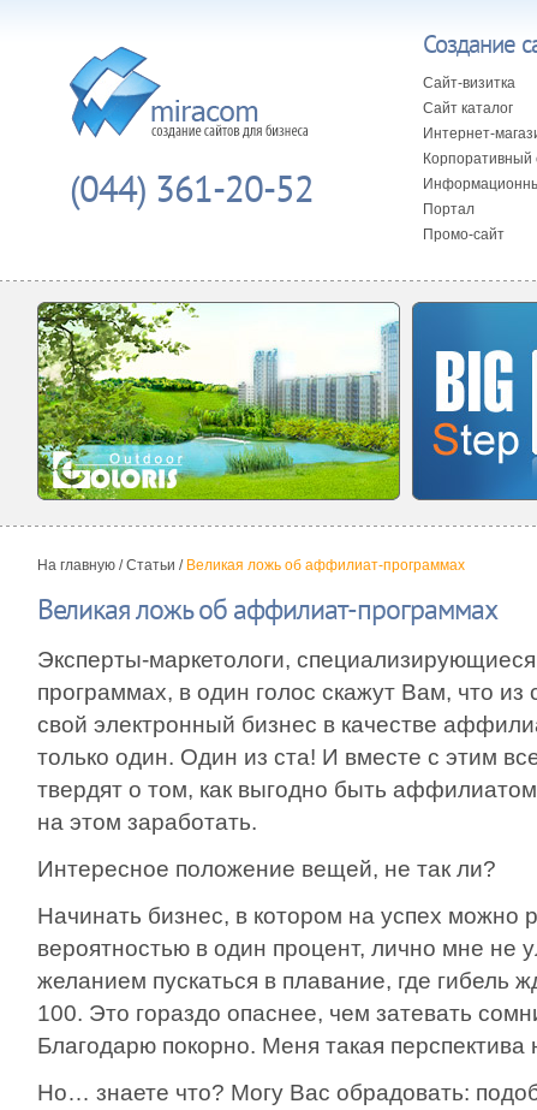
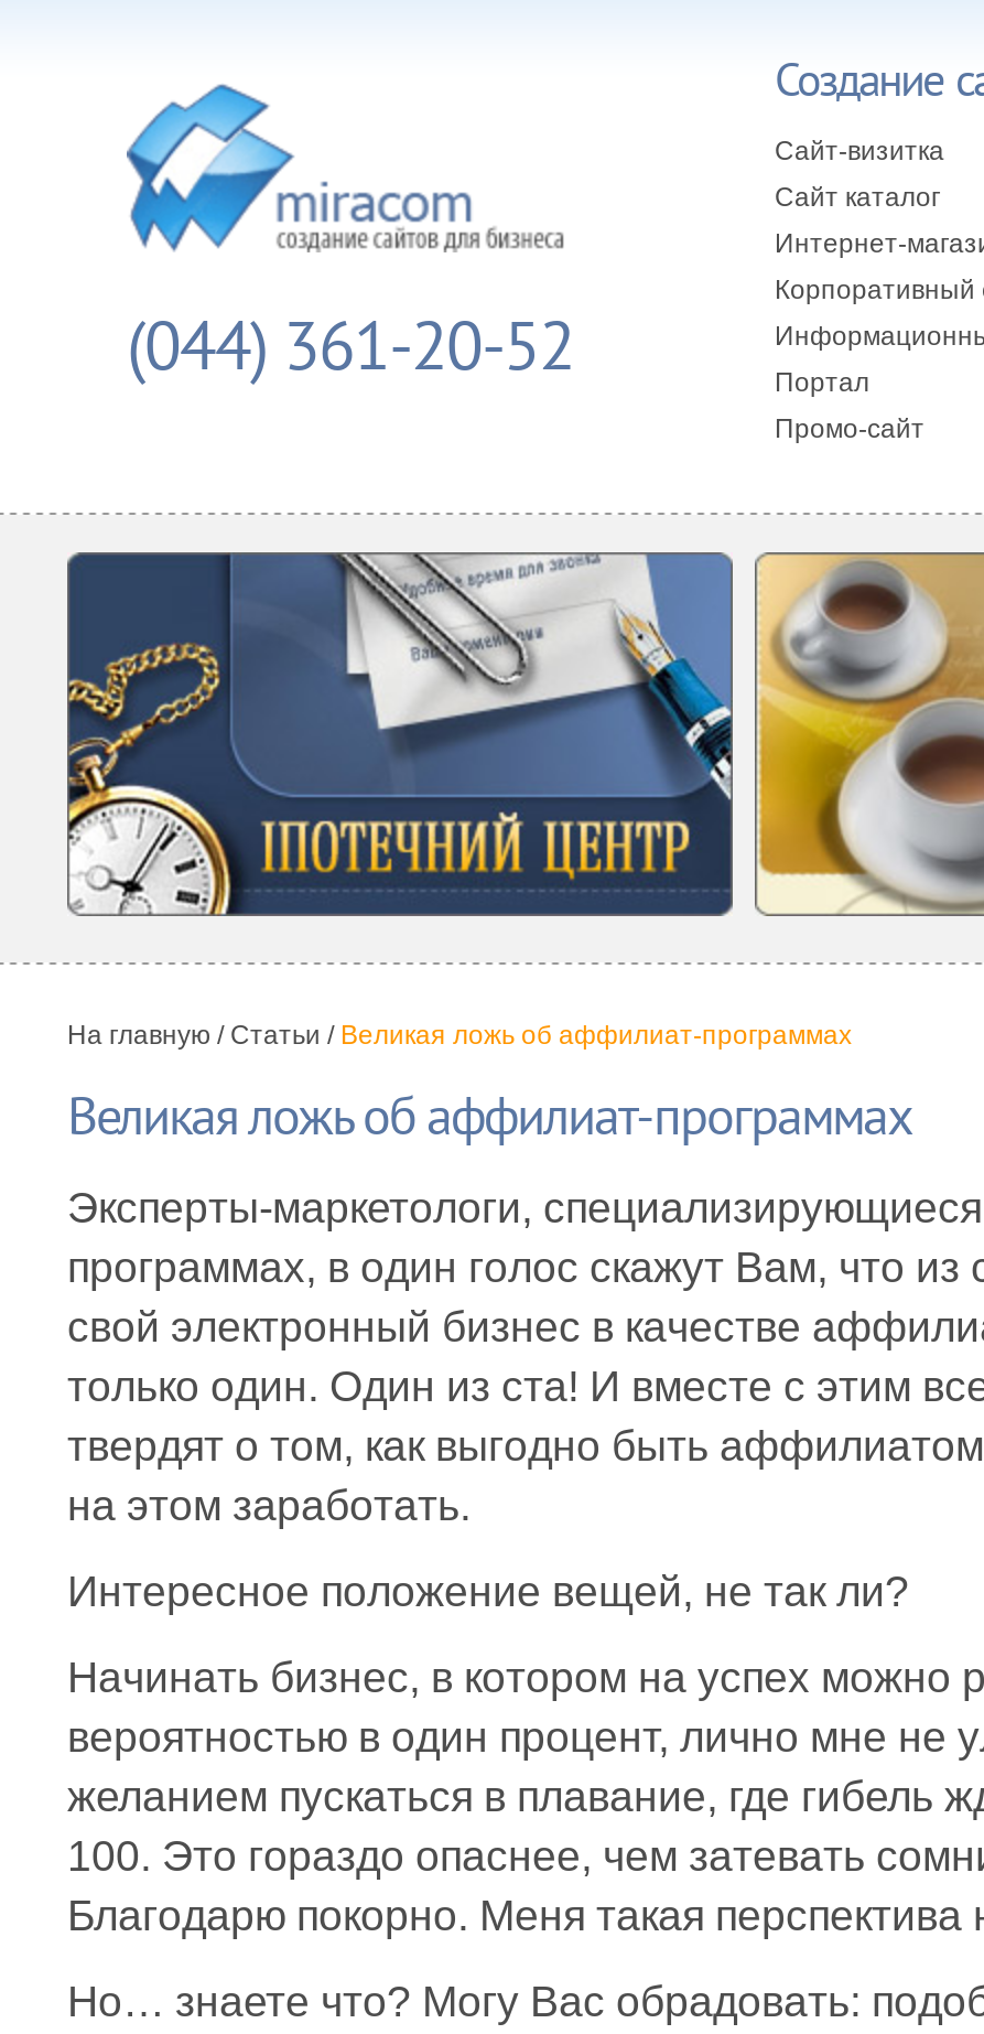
- [image]
+ [image]

- [image]
+ [image]
